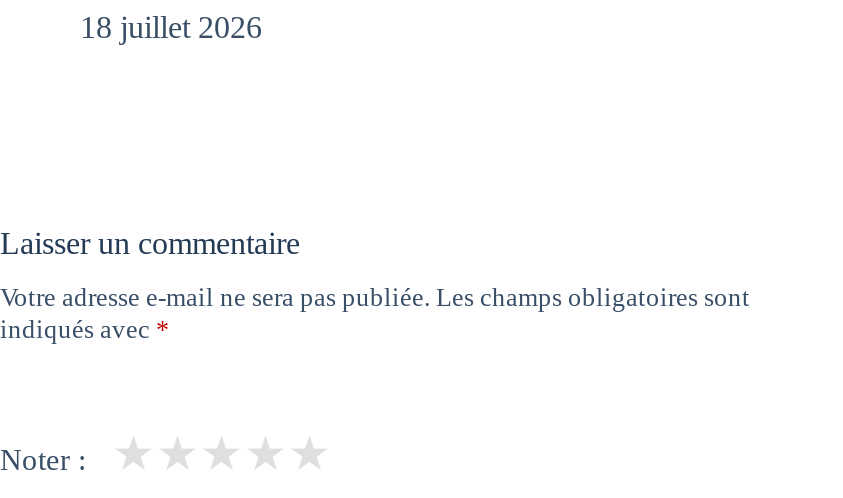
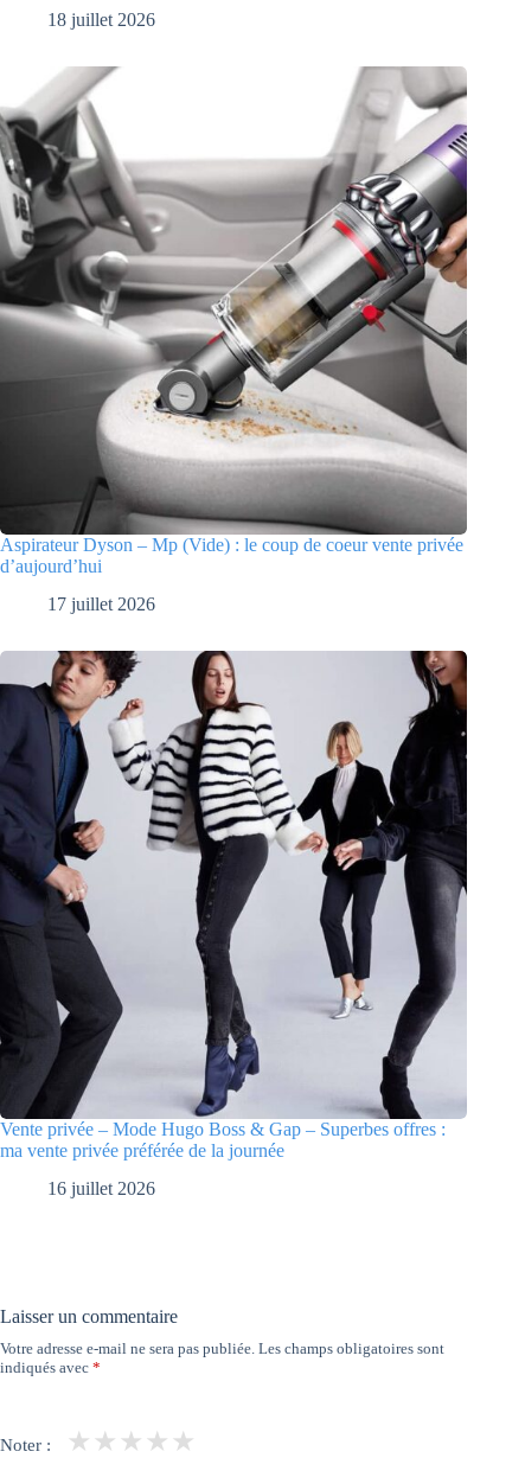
+ [image]
+ Aspirateur Dyson – Mp (Vide) : le coup de coeur vente privée
+ d’aujourd’hui
+ 17 juillet 2026

+ [image]
+ Vente privée – Mode Hugo Boss & Gap – Superbes offres :
+ ma vente privée préférée de la journée
+ 16 juillet 2026
